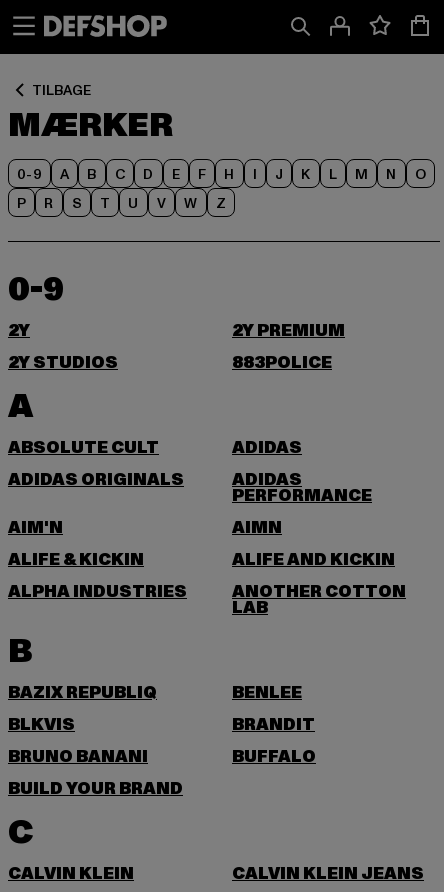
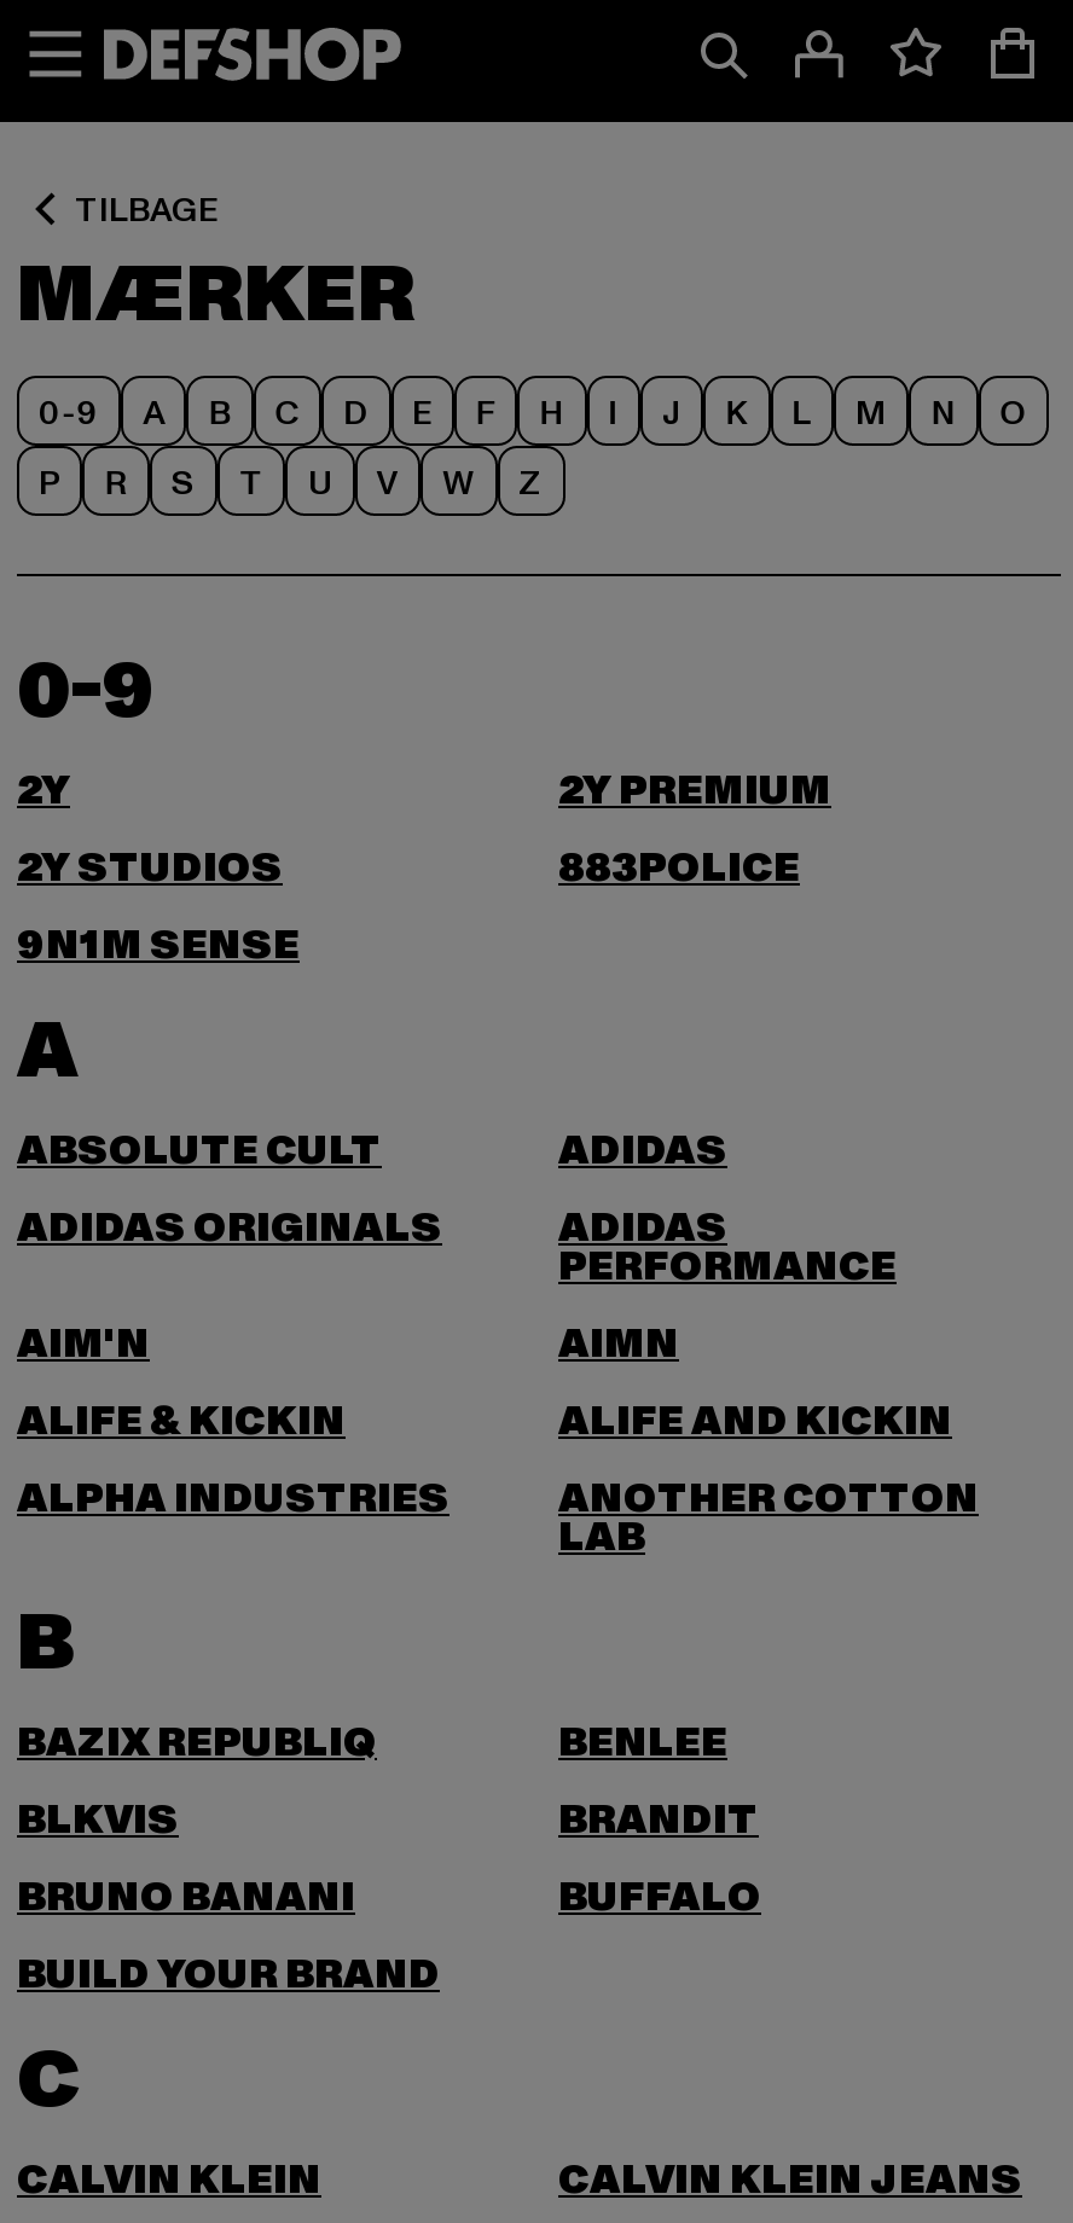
+ 9N1M SENSE
